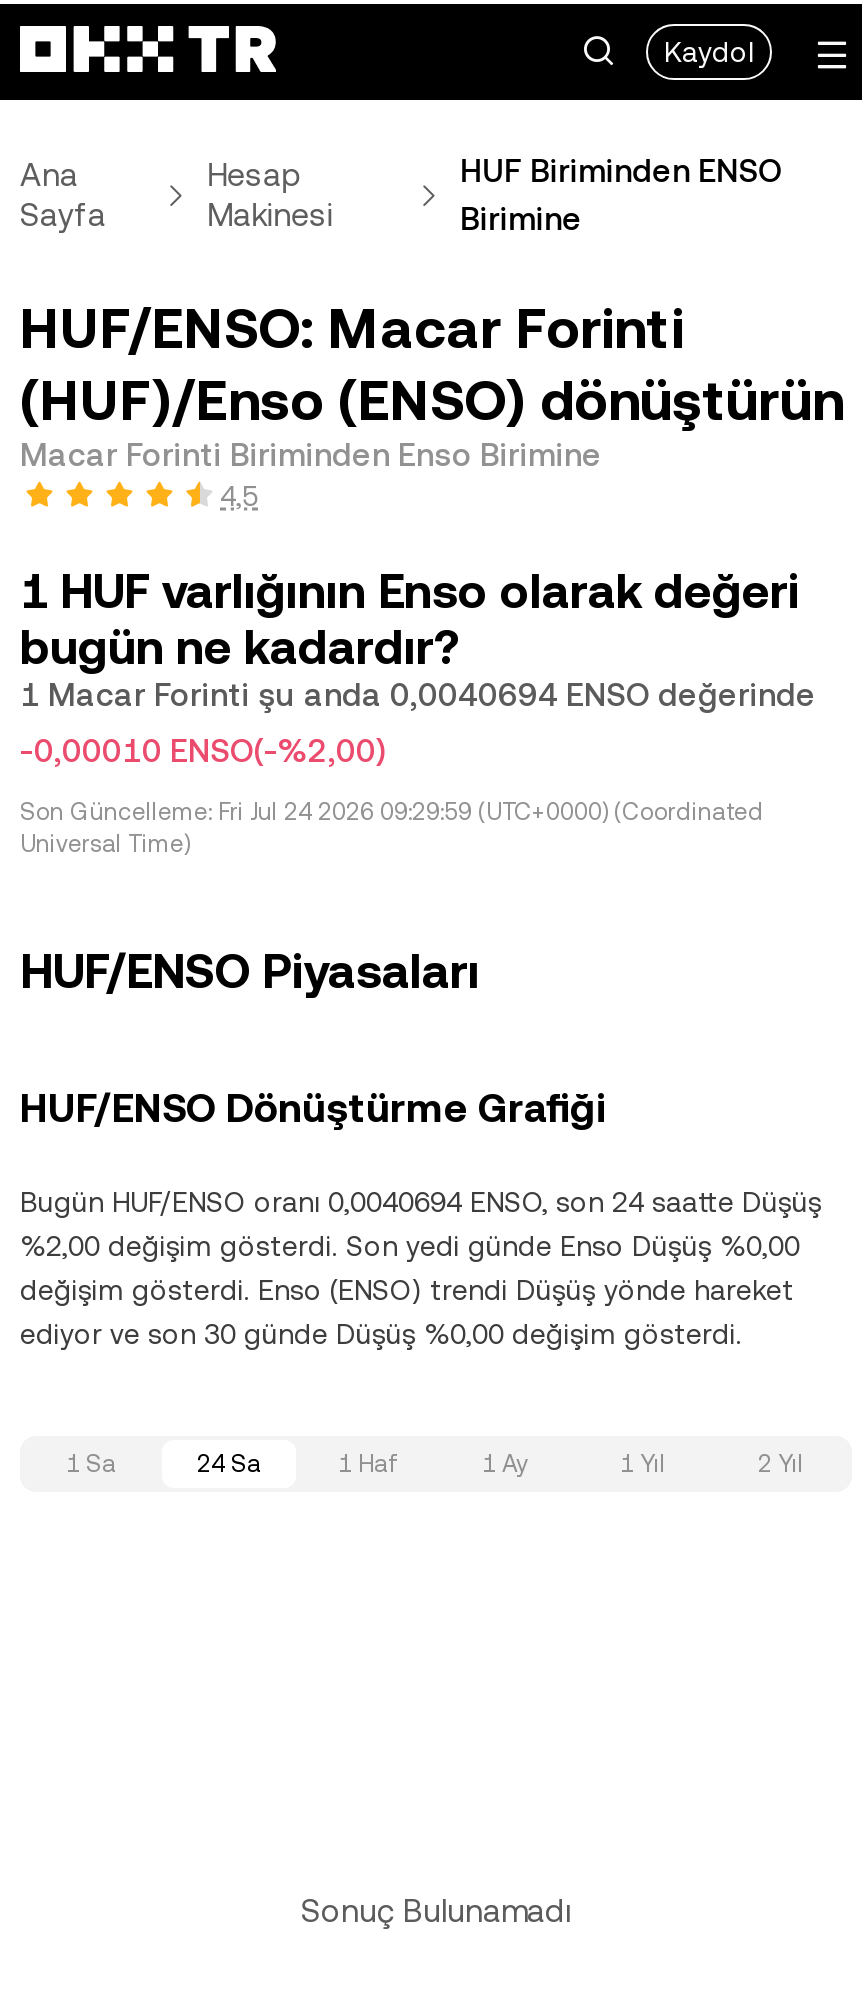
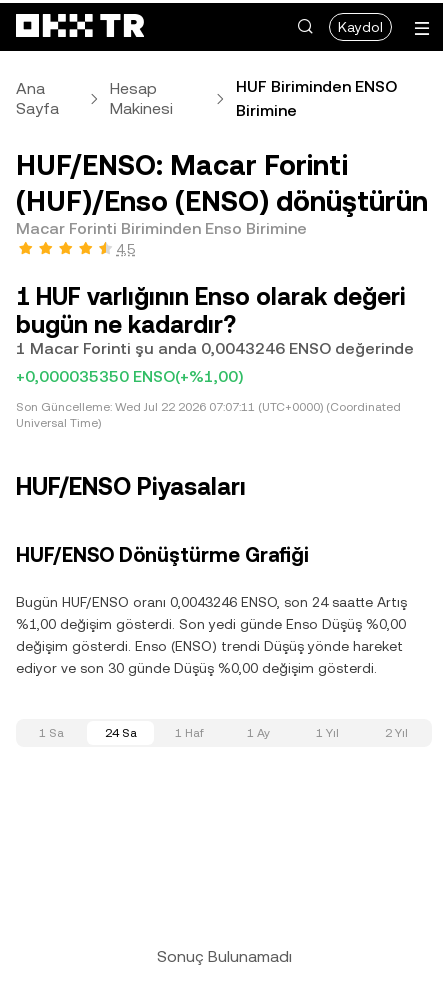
- 1 Macar Forinti şu anda 0,0040694 ENSO değerinde
+ 1 Macar Forinti şu anda 0,0043246 ENSO değerinde

- -0,00010 ENSO(-%2,00)
+ +0,000035350 ENSO(+%1,00)

- Son Güncelleme: Fri Jul 24 2026 09:29:59 (UTC+0000) (Coordinated
+ Son Güncelleme: Wed Jul 22 2026 07:07:11 (UTC+0000) (Coordinated

- Bugün HUF/ENSO oranı 0,0040694 ENSO, son 24 saatte Düşüş
+ Bugün HUF/ENSO oranı 0,0043246 ENSO, son 24 saatte Artış

- %2,00 değişim gösterdi. Son yedi günde Enso Düşüş %0,00
+ %1,00 değişim gösterdi. Son yedi günde Enso Düşüş %0,00
